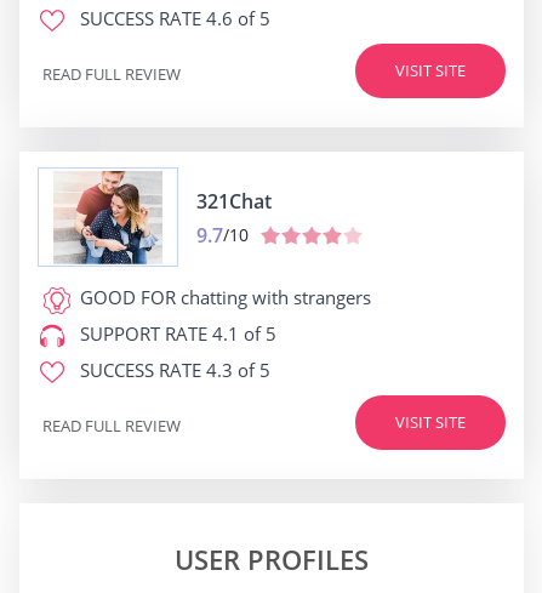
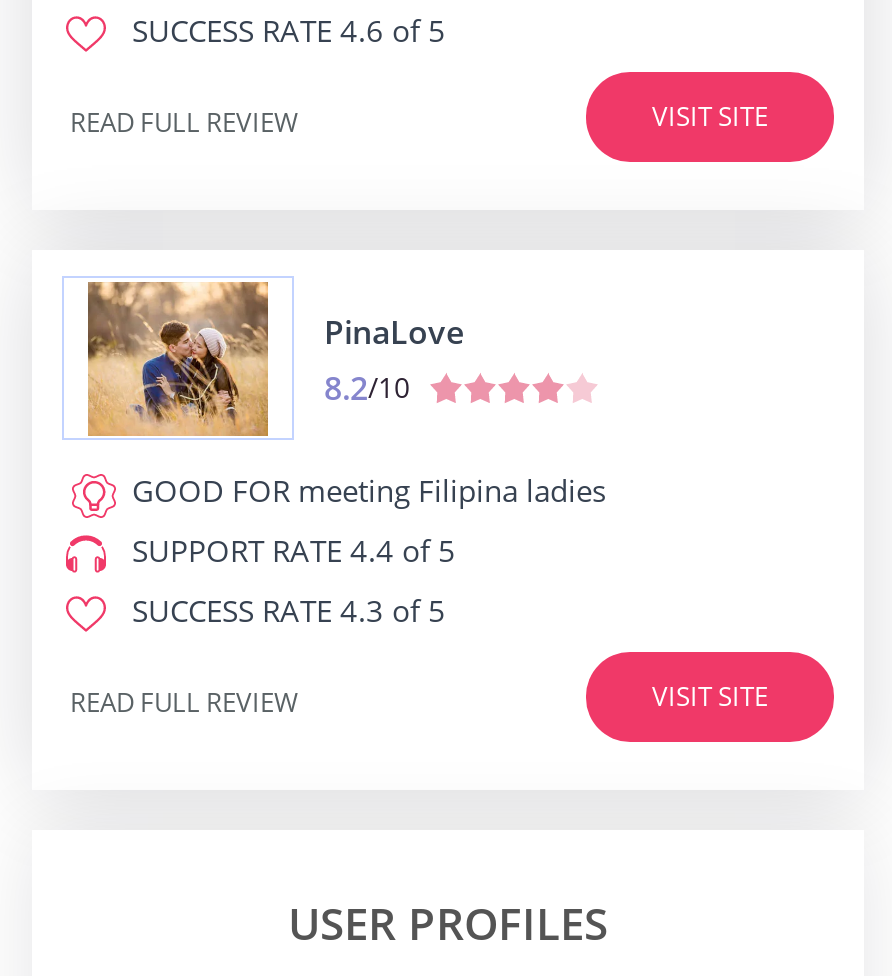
- [image]
- GOOD FOR chatting with strangers
+ [image]
+ GOOD FOR meeting Filipina ladies

- 321Chat
- 9.7/10
+ PinaLove
+ 8.2/10

- SUPPORT RATE 4.1 of 5
+ SUPPORT RATE 4.4 of 5
